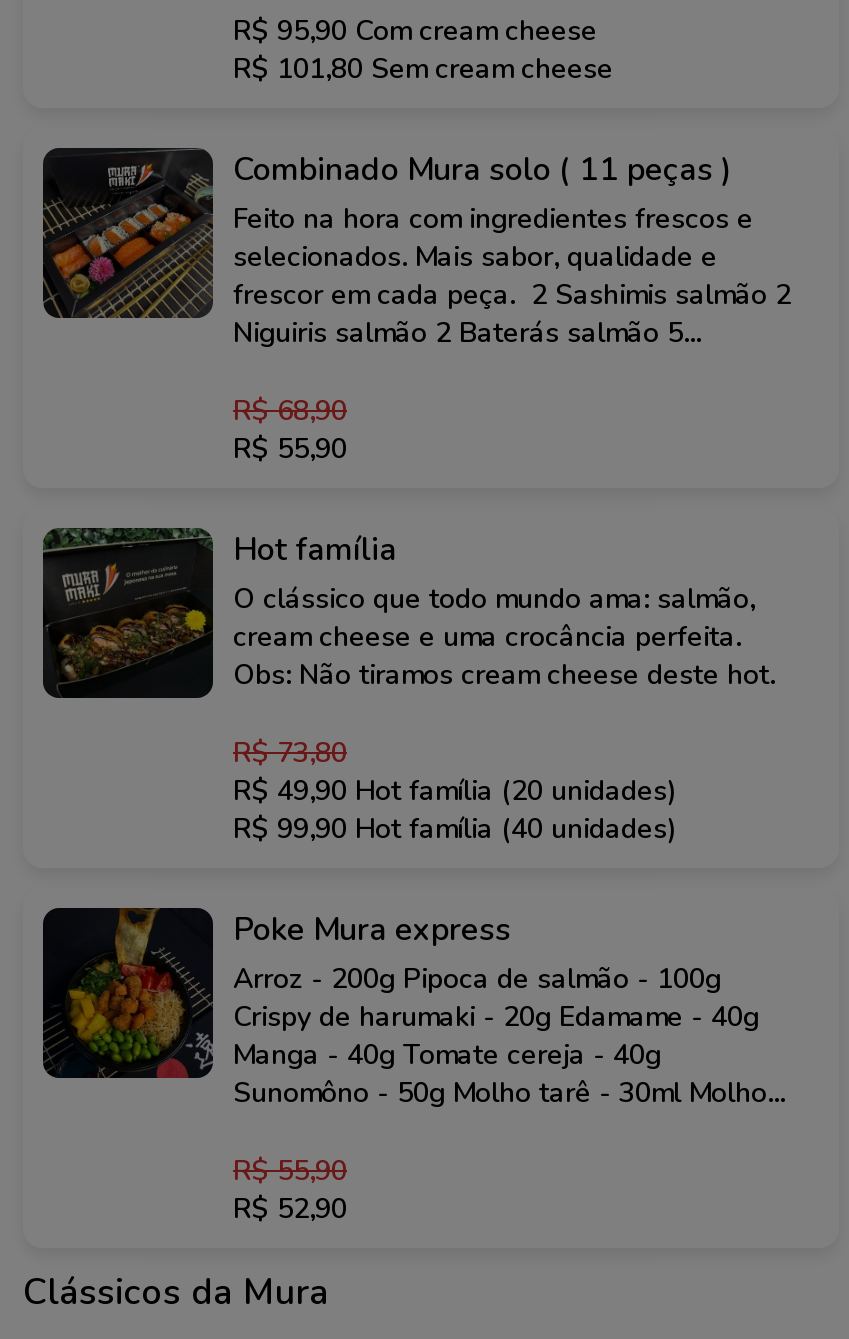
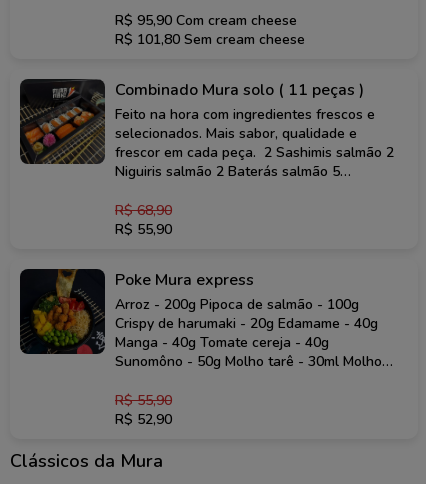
- [image]
- Hot família
- O clássico que todo mundo ama: salmão,
- cream cheese e uma crocância perfeita.
- Obs: Não tiramos cream cheese deste hot.
- R$ 73,80
- R$ 49,90 Hot família (20 unidades)
- R$ 99,90 Hot família (40 unidades)
